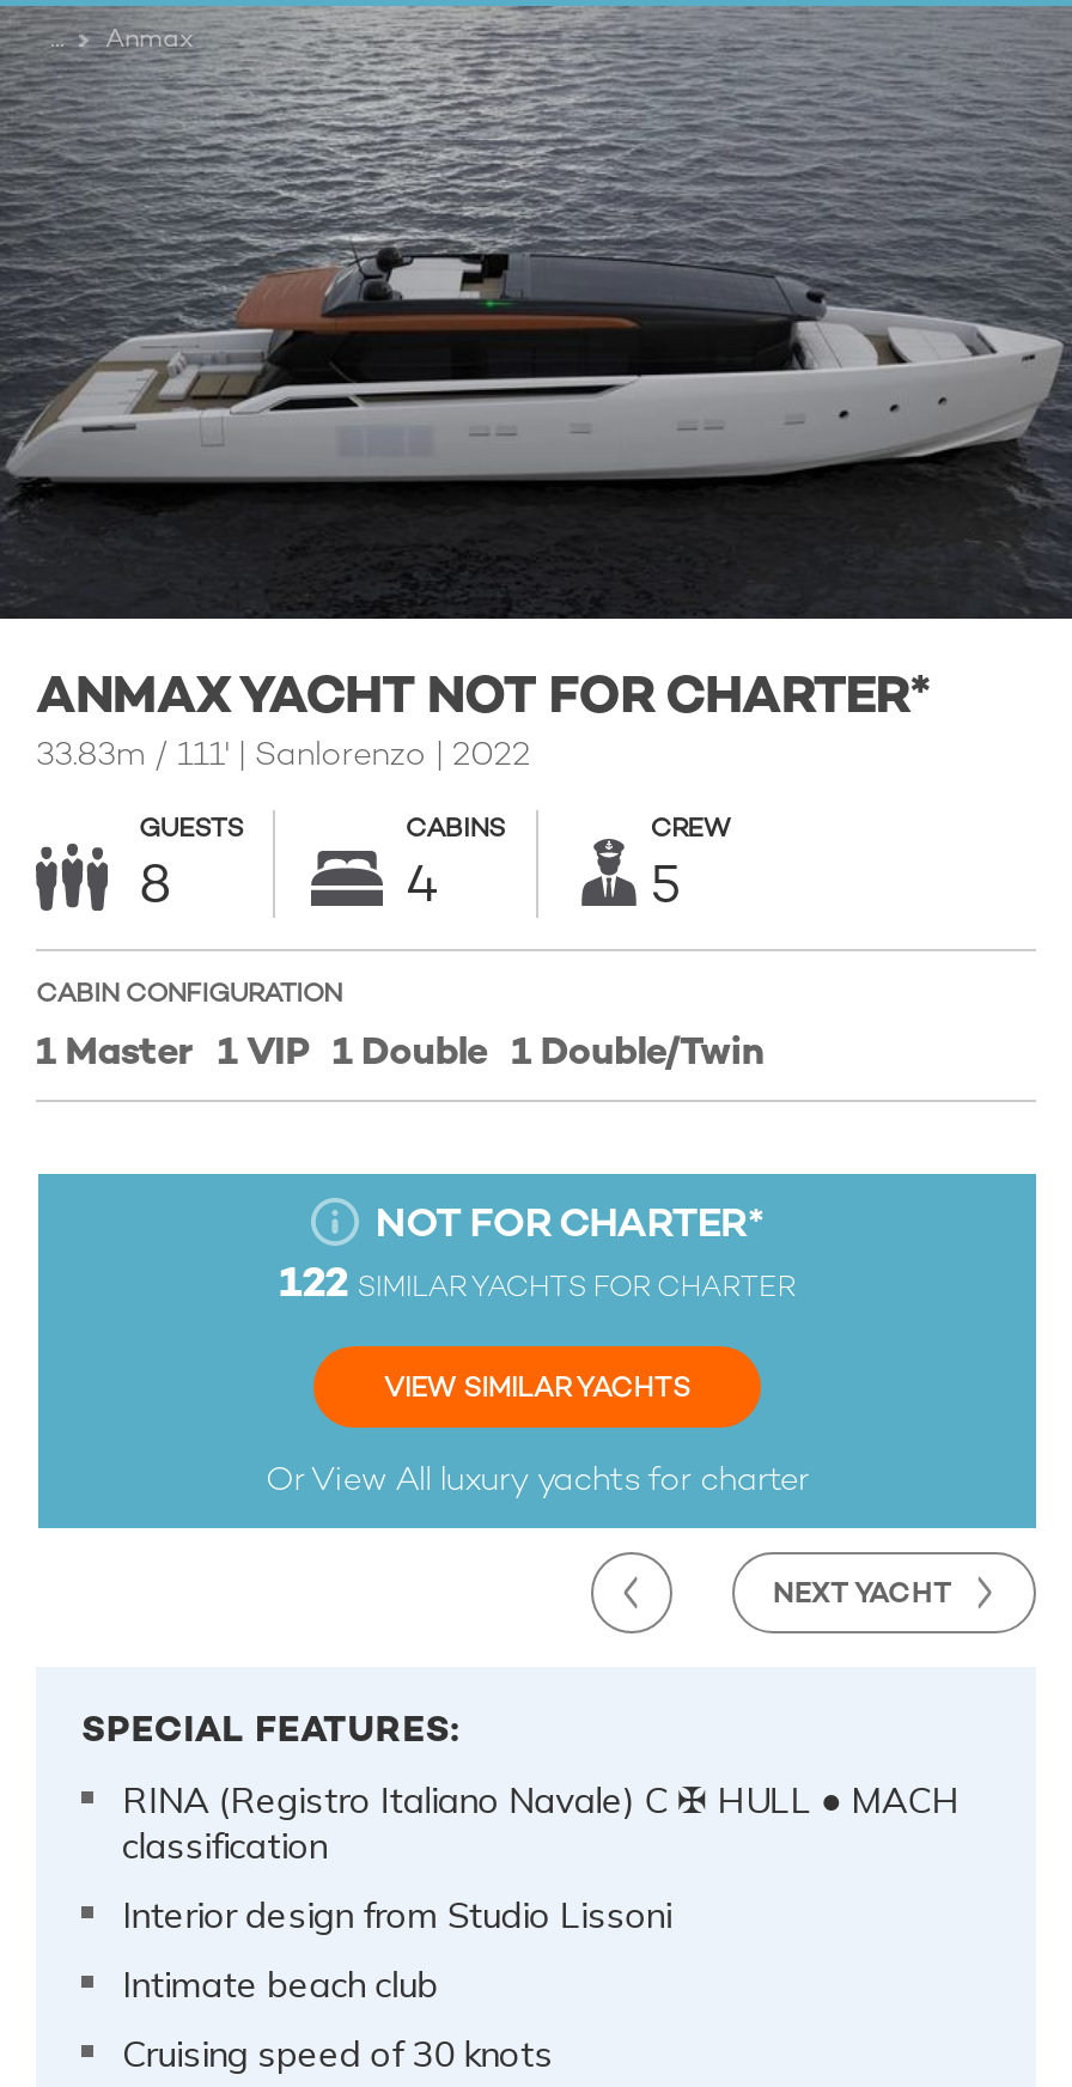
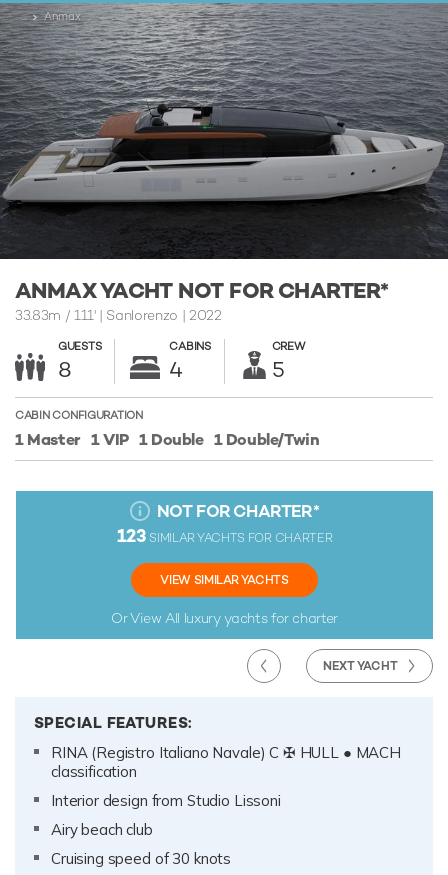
- 122 SIMILAR YACHTS FOR CHARTER
+ 123 SIMILAR YACHTS FOR CHARTER

- Intimate beach club
+ Airy beach club
